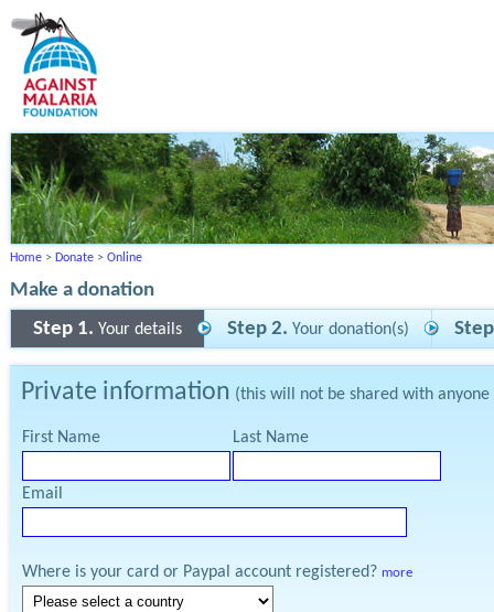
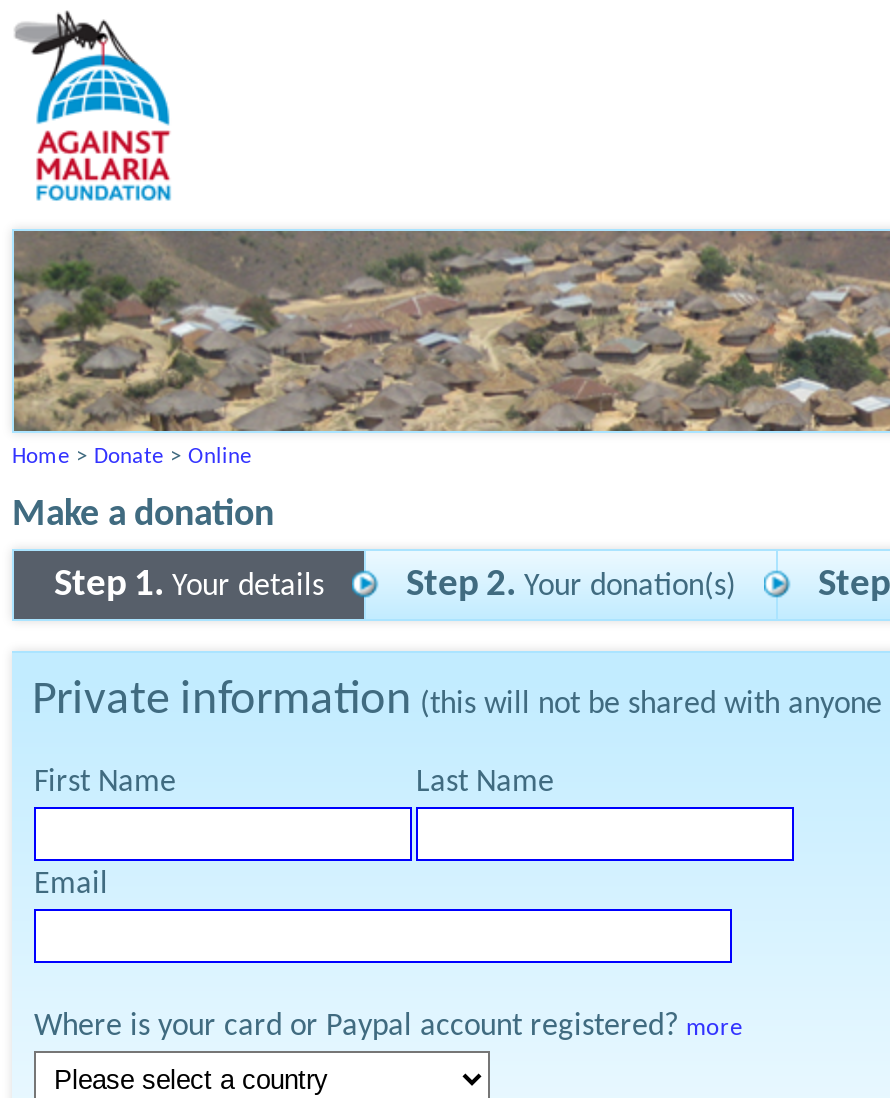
- [image]
+ [image]
